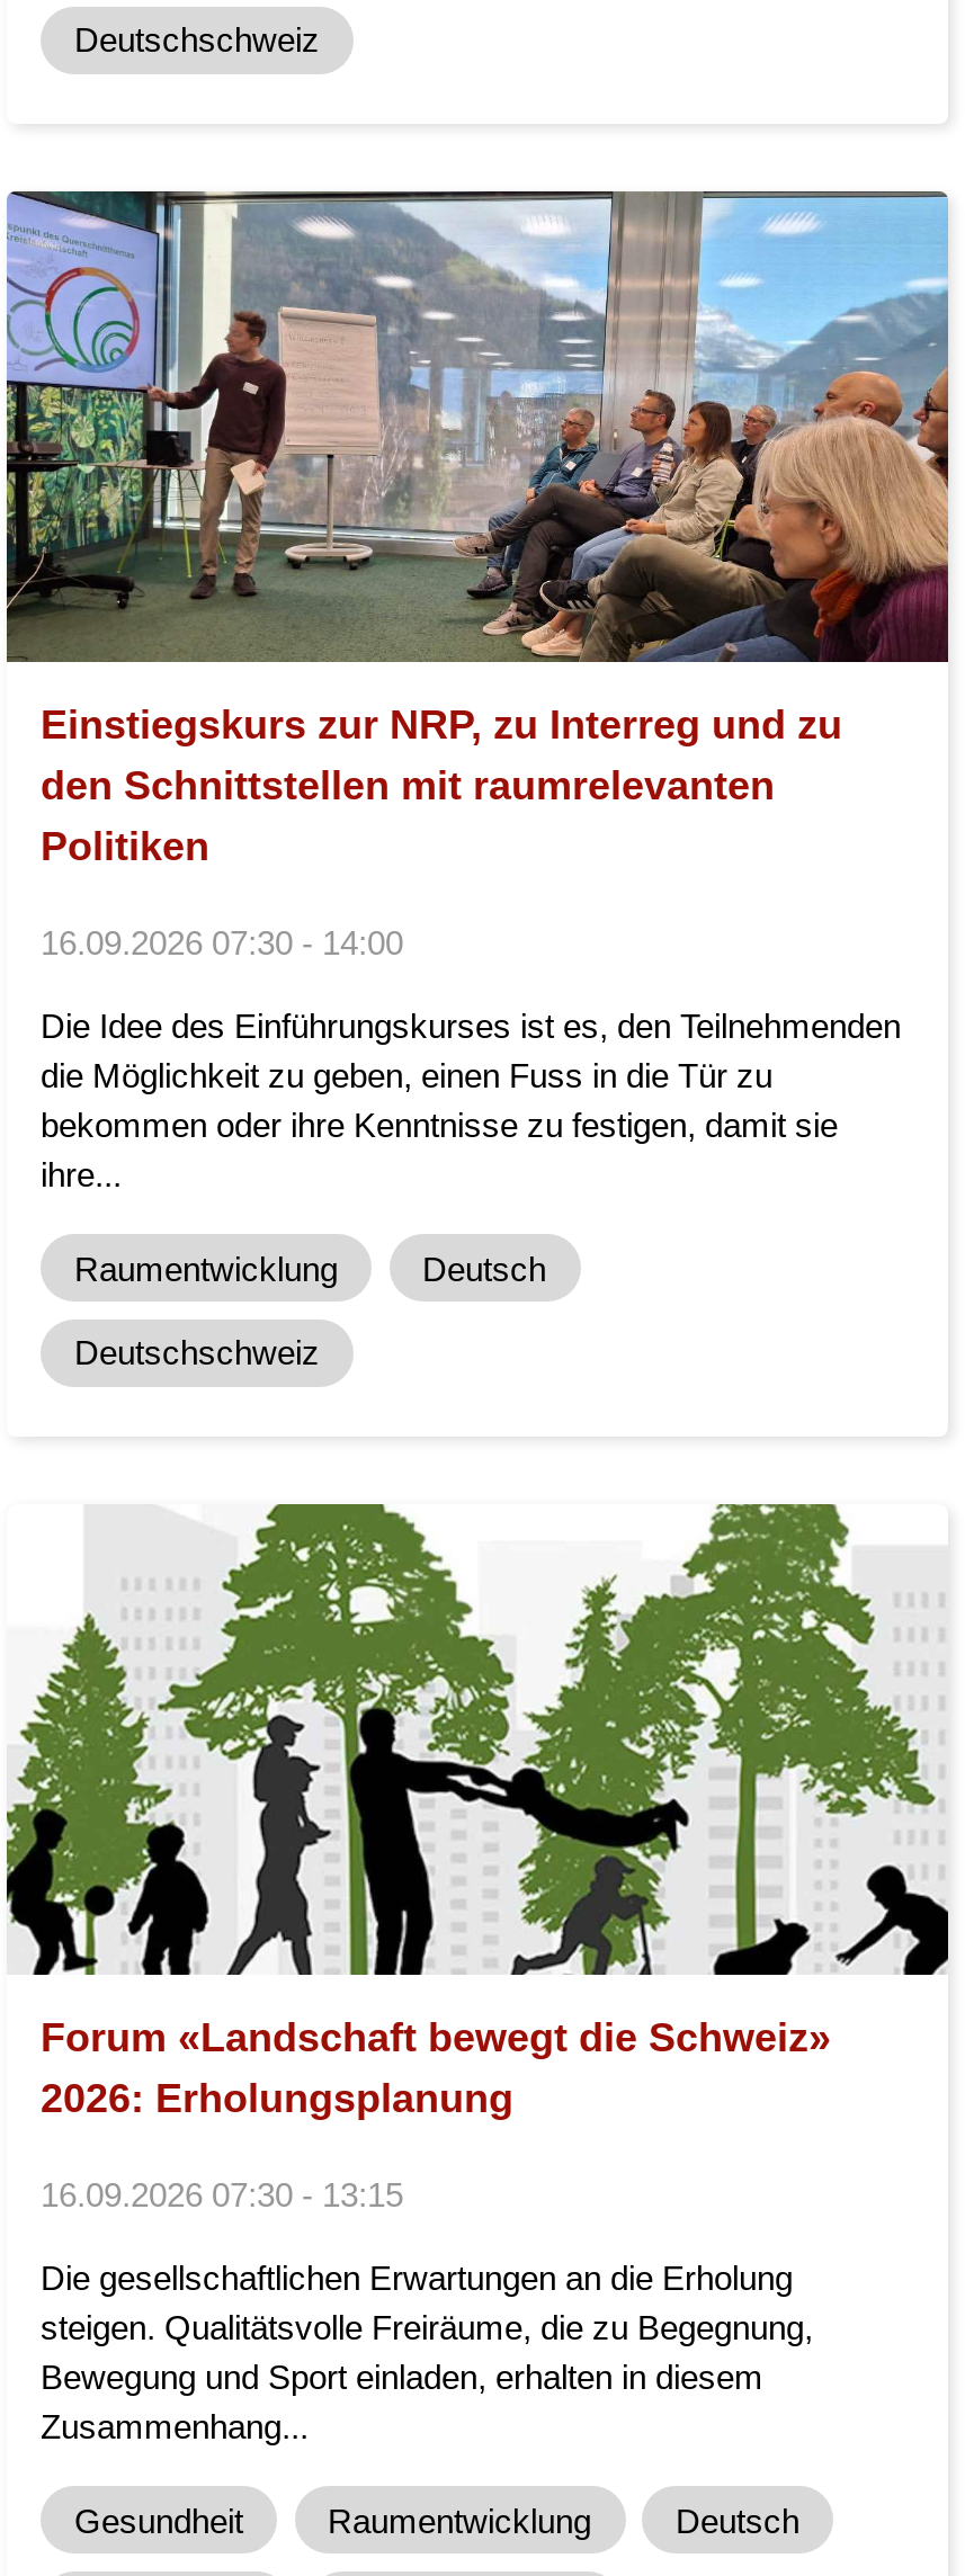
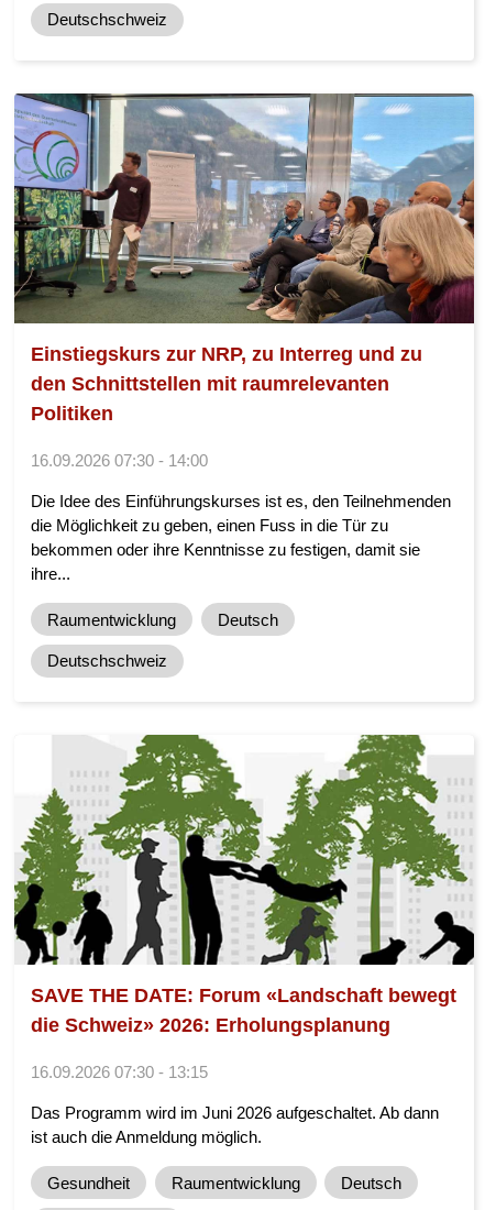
- Forum «Landschaft bewegt die Schweiz»
- 2026: Erholungsplanung
+ SAVE THE DATE: Forum «Landschaft bewegt
+ die Schweiz» 2026: Erholungsplanung

- Die gesellschaftlichen Erwartungen an die Erholung
- steigen. Qualitätsvolle Freiräume, die zu Begegnung,
- Bewegung und Sport einladen, erhalten in diesem
- Zusammenhang...
+ Das Programm wird im Juni 2026 aufgeschaltet. Ab dann
+ ist auch die Anmeldung möglich.
